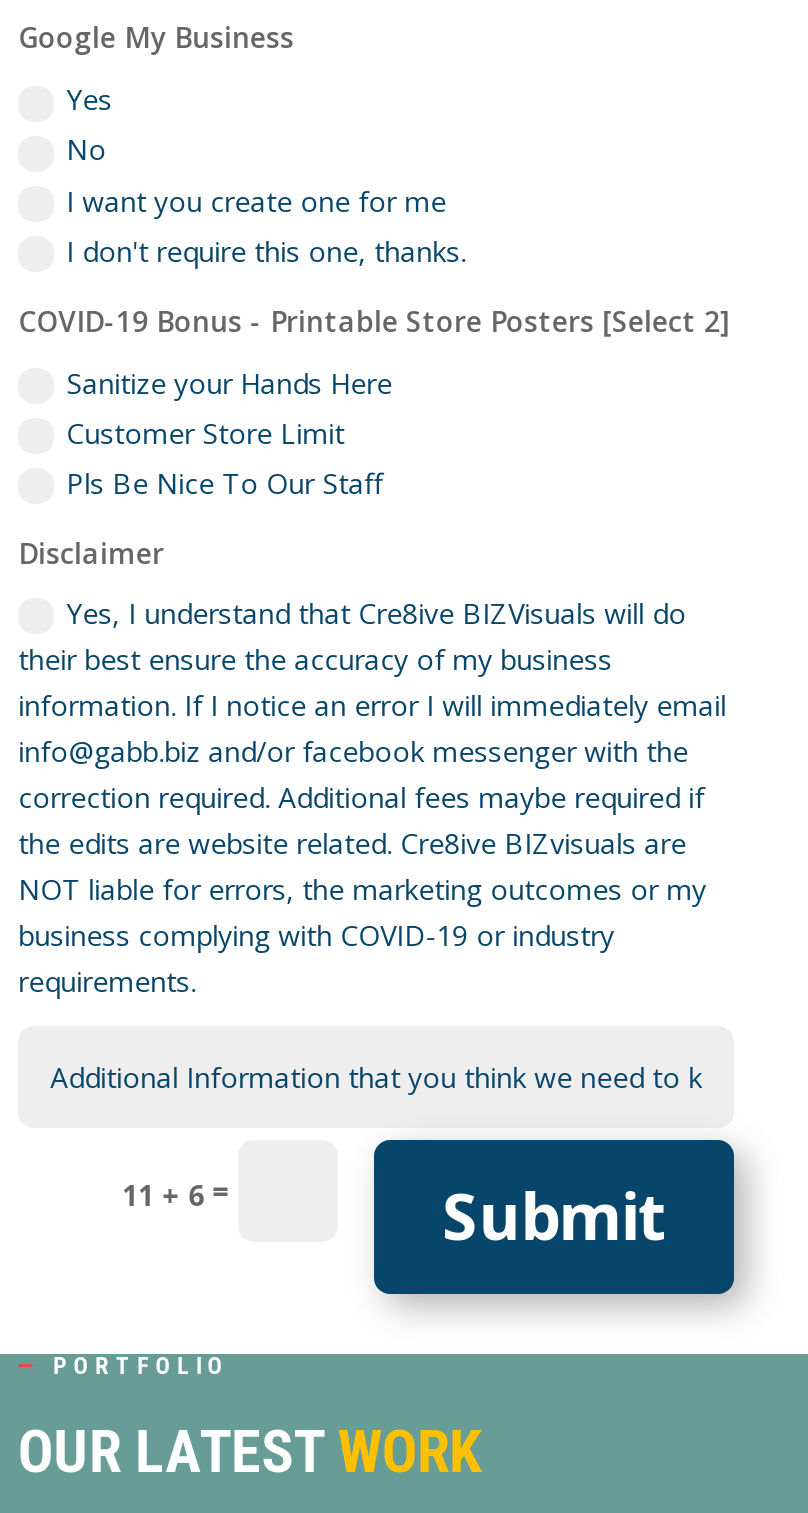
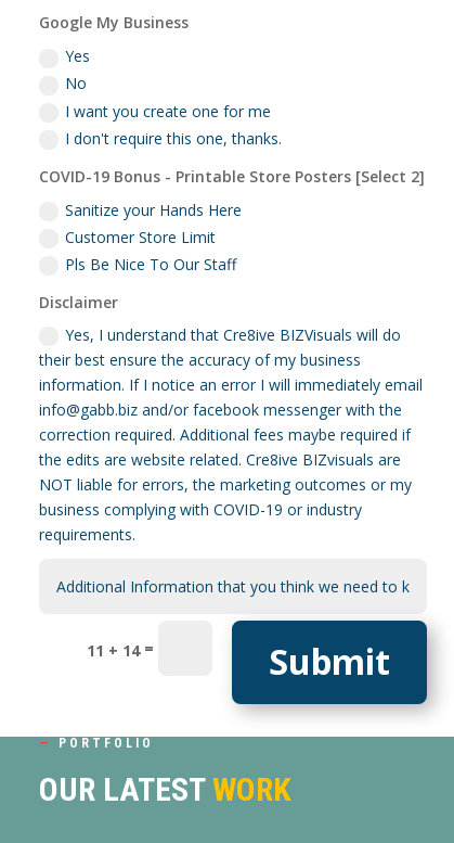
- 11 + 6 =
+ 11 + 14 =
